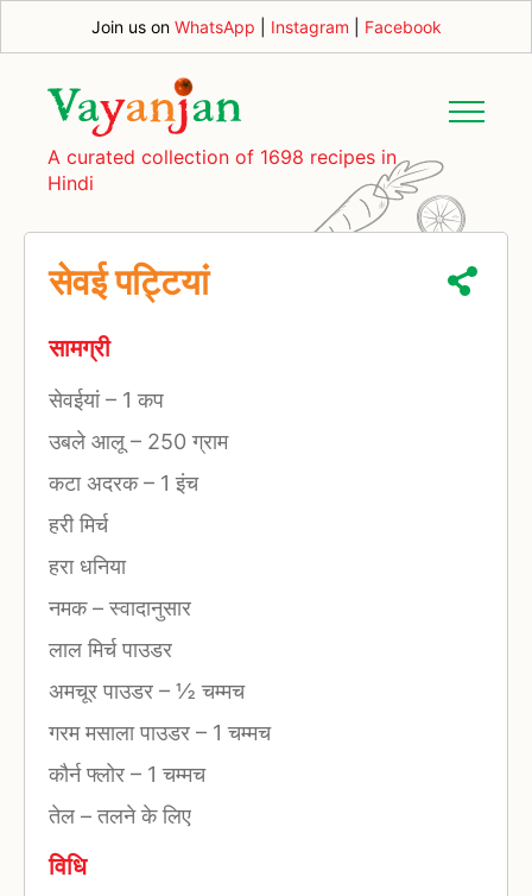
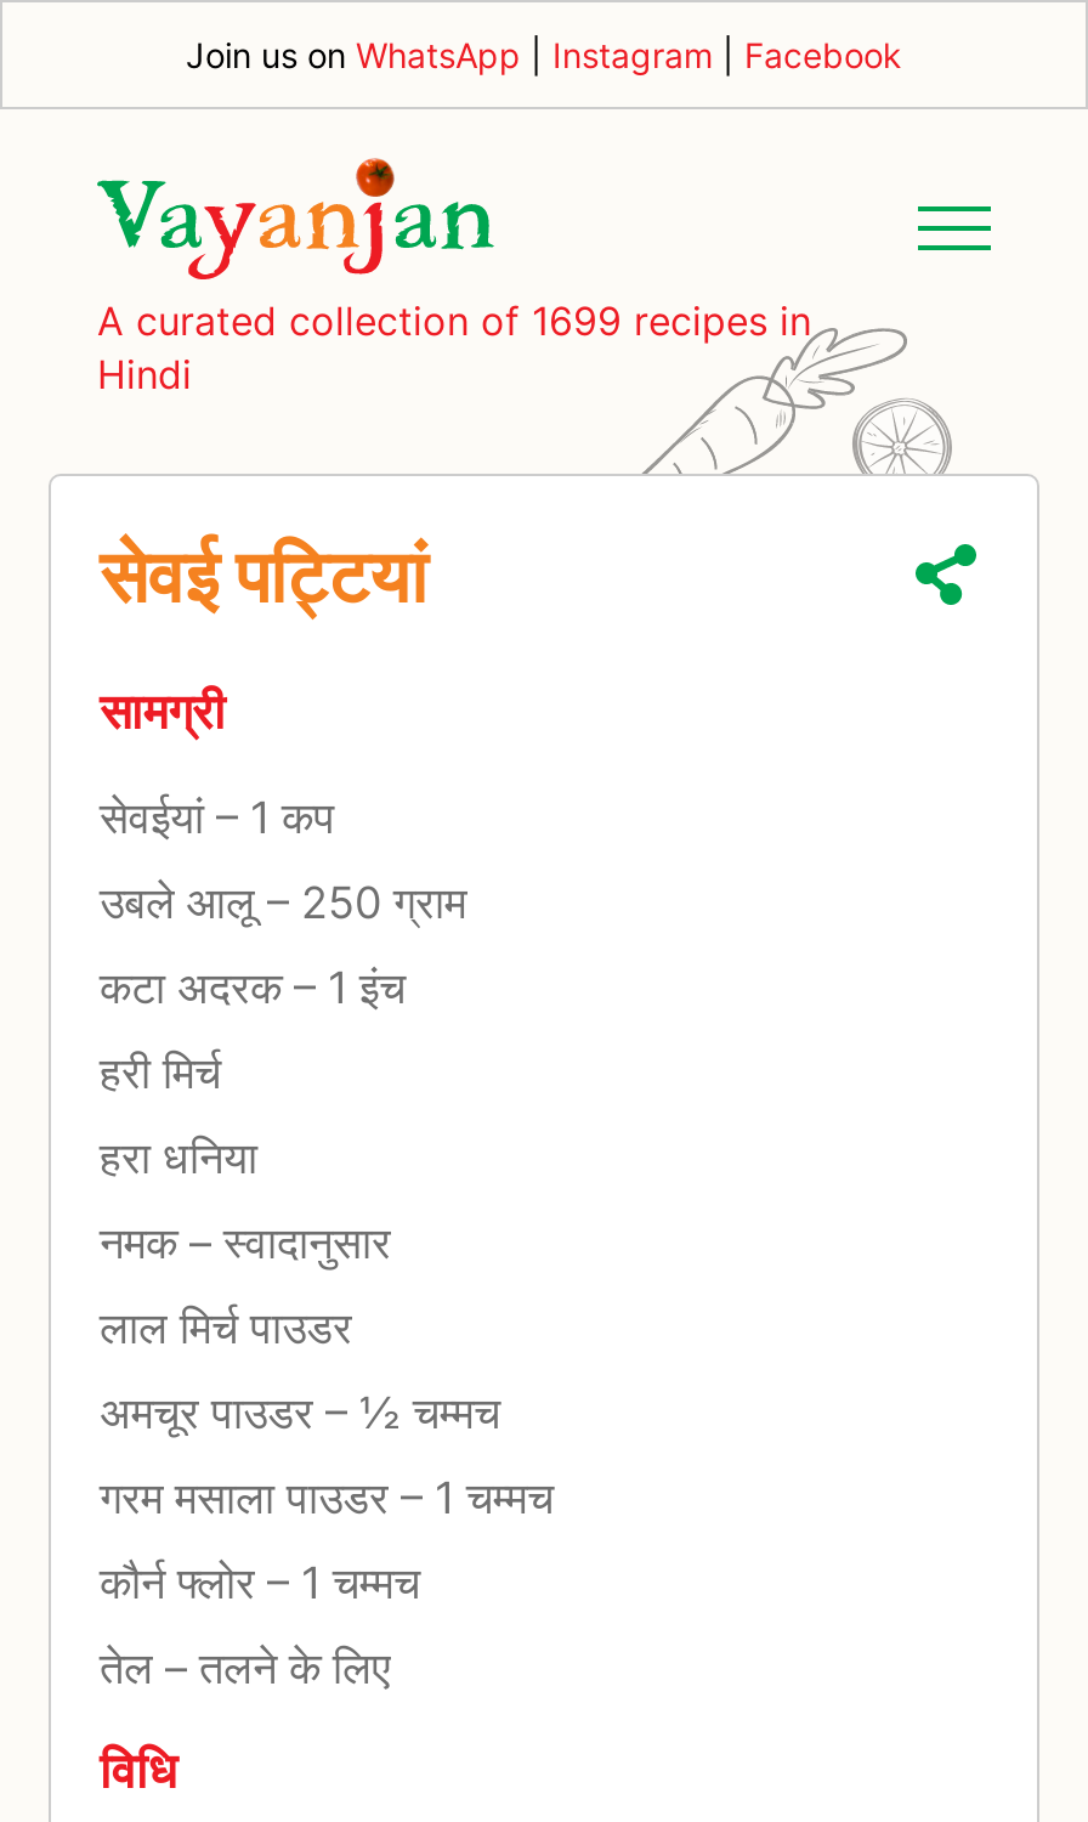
- A curated collection of 1698 recipes in
+ A curated collection of 1699 recipes in
